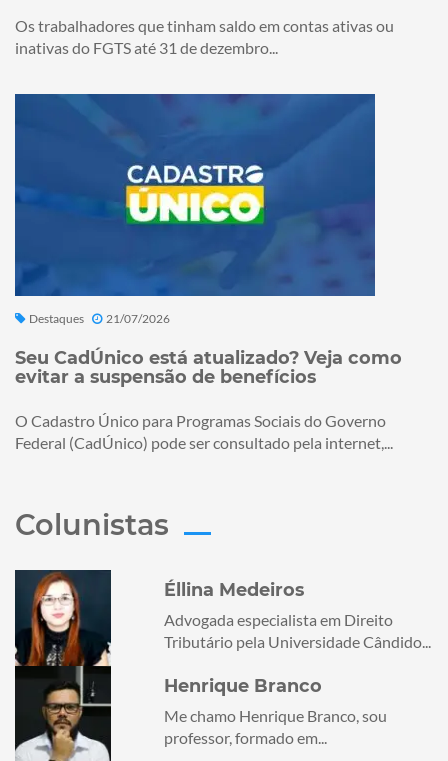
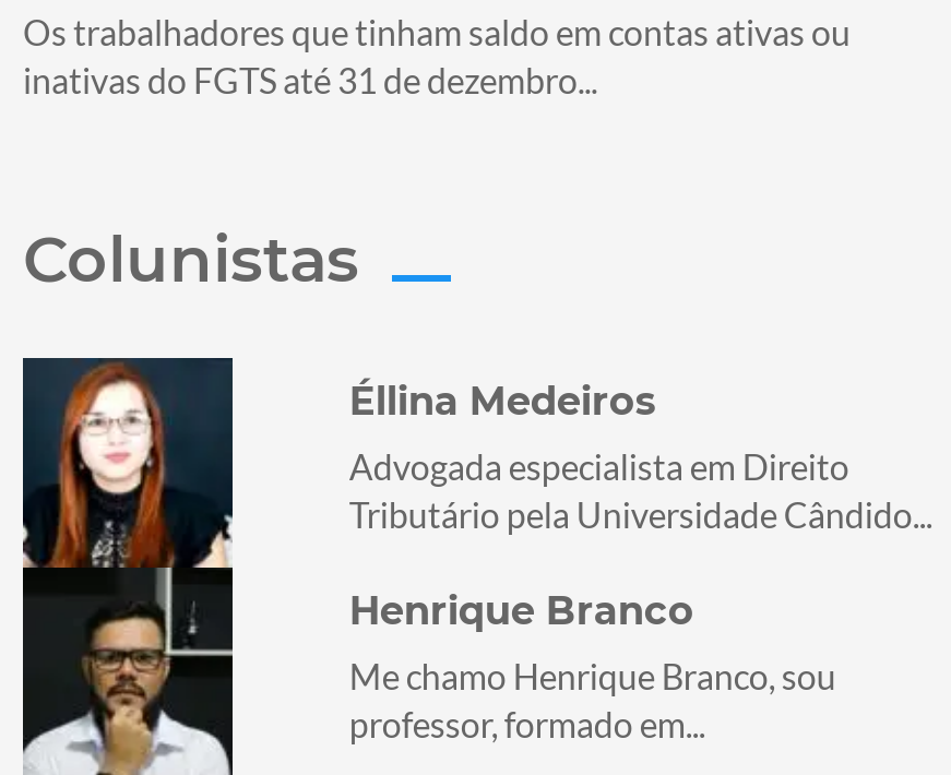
- [image]
- Destaques
- 21/07/2026
- Seu CadÚnico está atualizado? Veja como
- evitar a suspensão de benefícios
- O Cadastro Único para Programas Sociais do Governo
- Federal (CadÚnico) pode ser consultado pela internet,...
